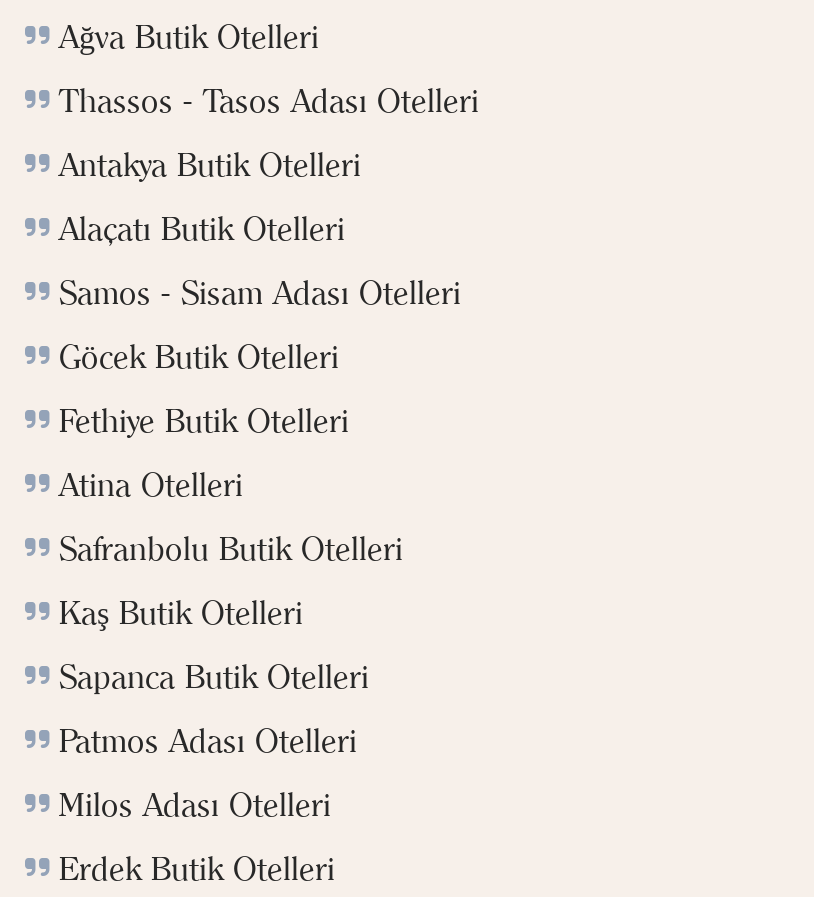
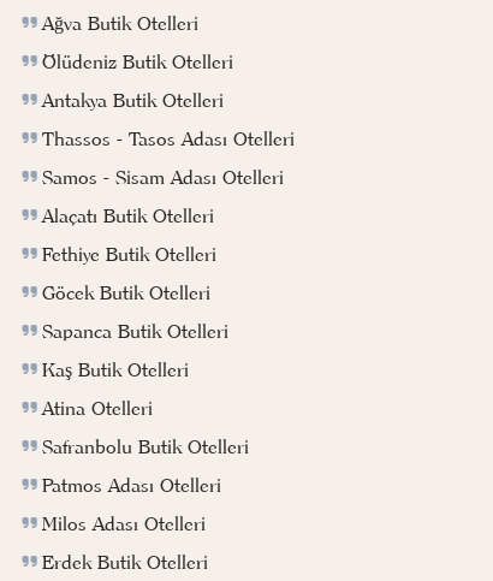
+ Ölüdeniz Butik Otelleri

moved down: Thassos - Tasos Adası Otelleri

moved down: Alaçatı Butik Otelleri

moved down: Göcek Butik Otelleri

moved down: Atina Otelleri | Safranbolu Butik Otelleri

moved up: Sapanca Butik Otelleri | Kaş Butik Otelleri
